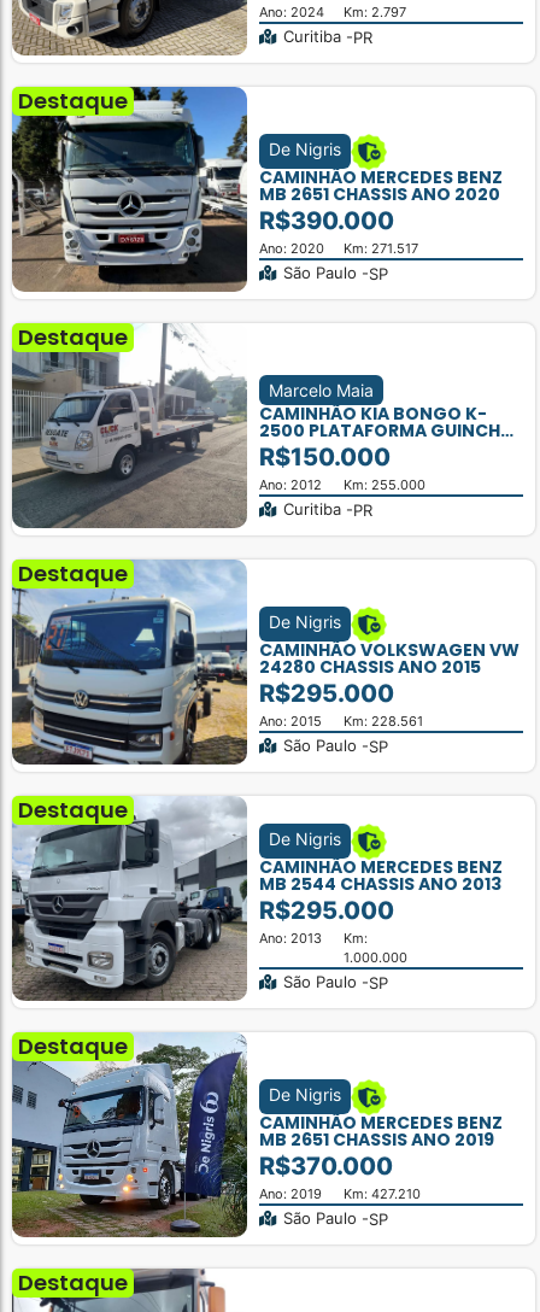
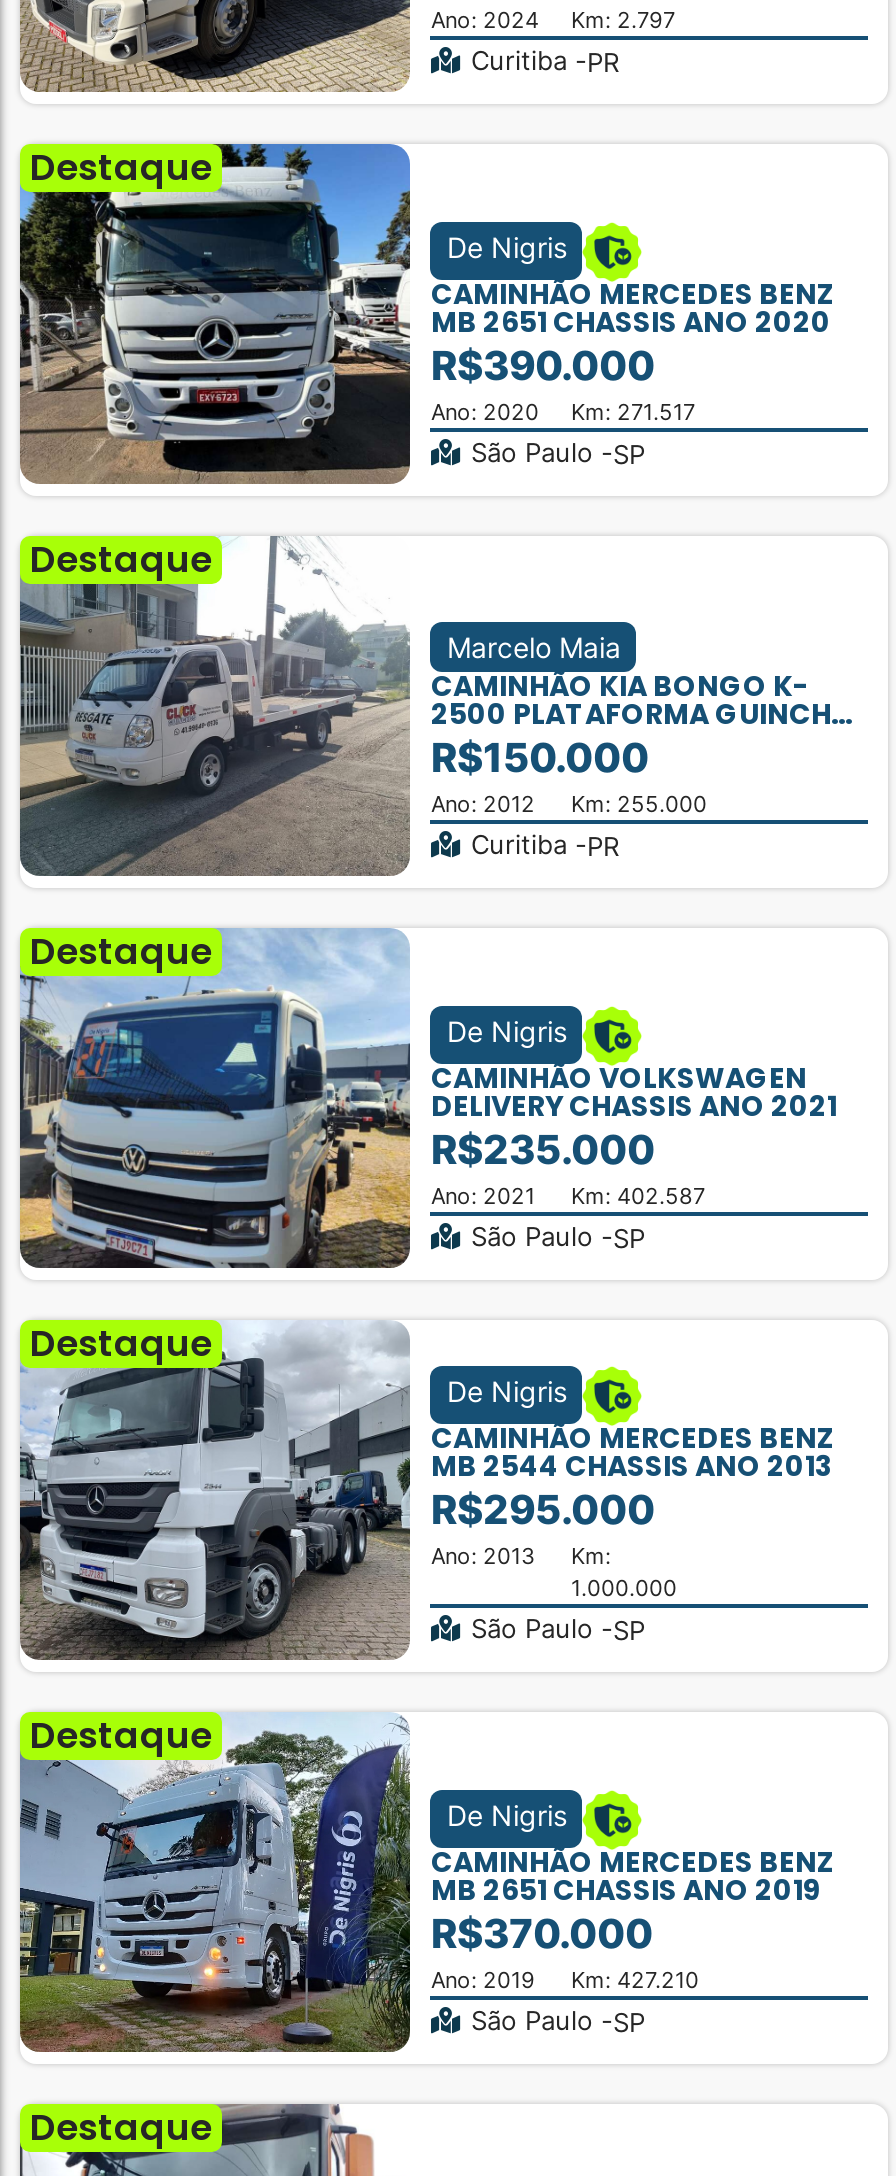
- CAMINHÃO VOLKSWAGEN VW
- 24280 CHASSIS ANO 2015
- R$295.000
- Ano: 2015
- Km: 228.561
+ CAMINHÃO VOLKSWAGEN
+ DELIVERY CHASSIS ANO 2021
+ R$235.000
+ Ano: 2021
+ Km: 402.587
